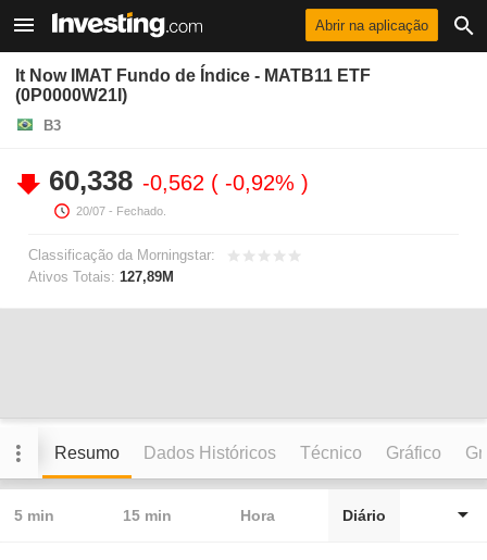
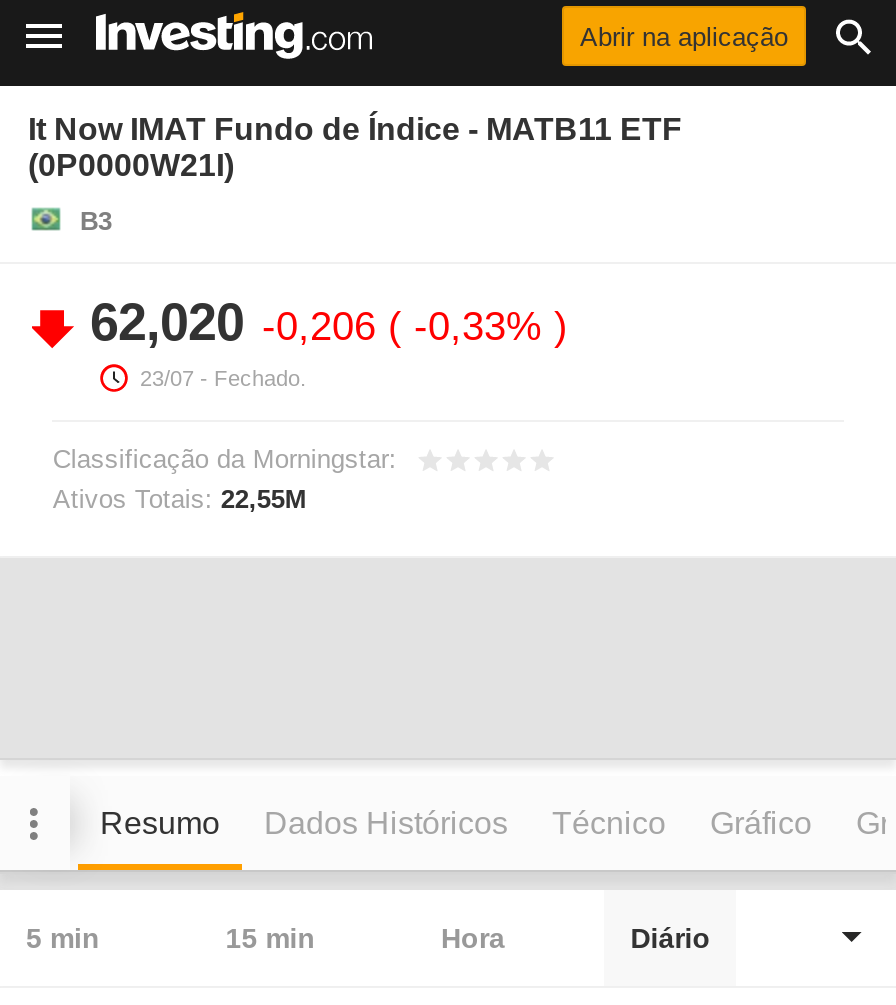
- 60,338 -0,562 -0,92%
+ 62,020 -0,206 -0,33%

- 20/07 - Fechado.
+ 23/07 - Fechado.

- Ativos Totais: 127,89M
+ Ativos Totais: 22,55M
